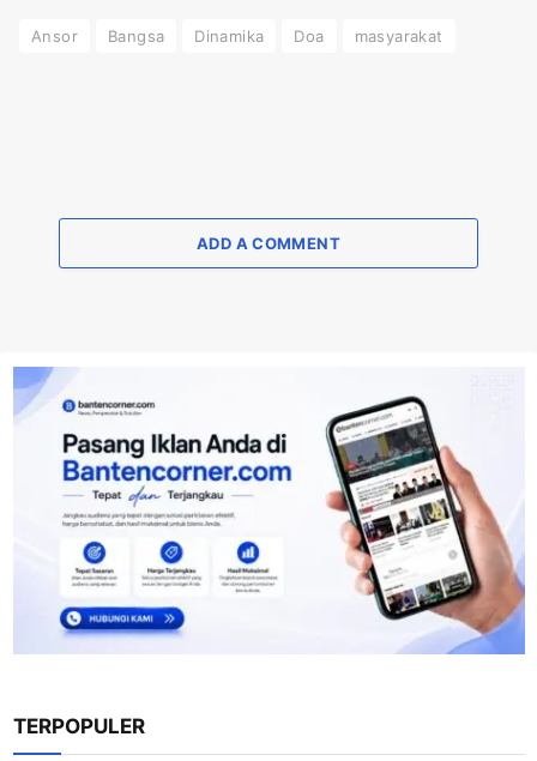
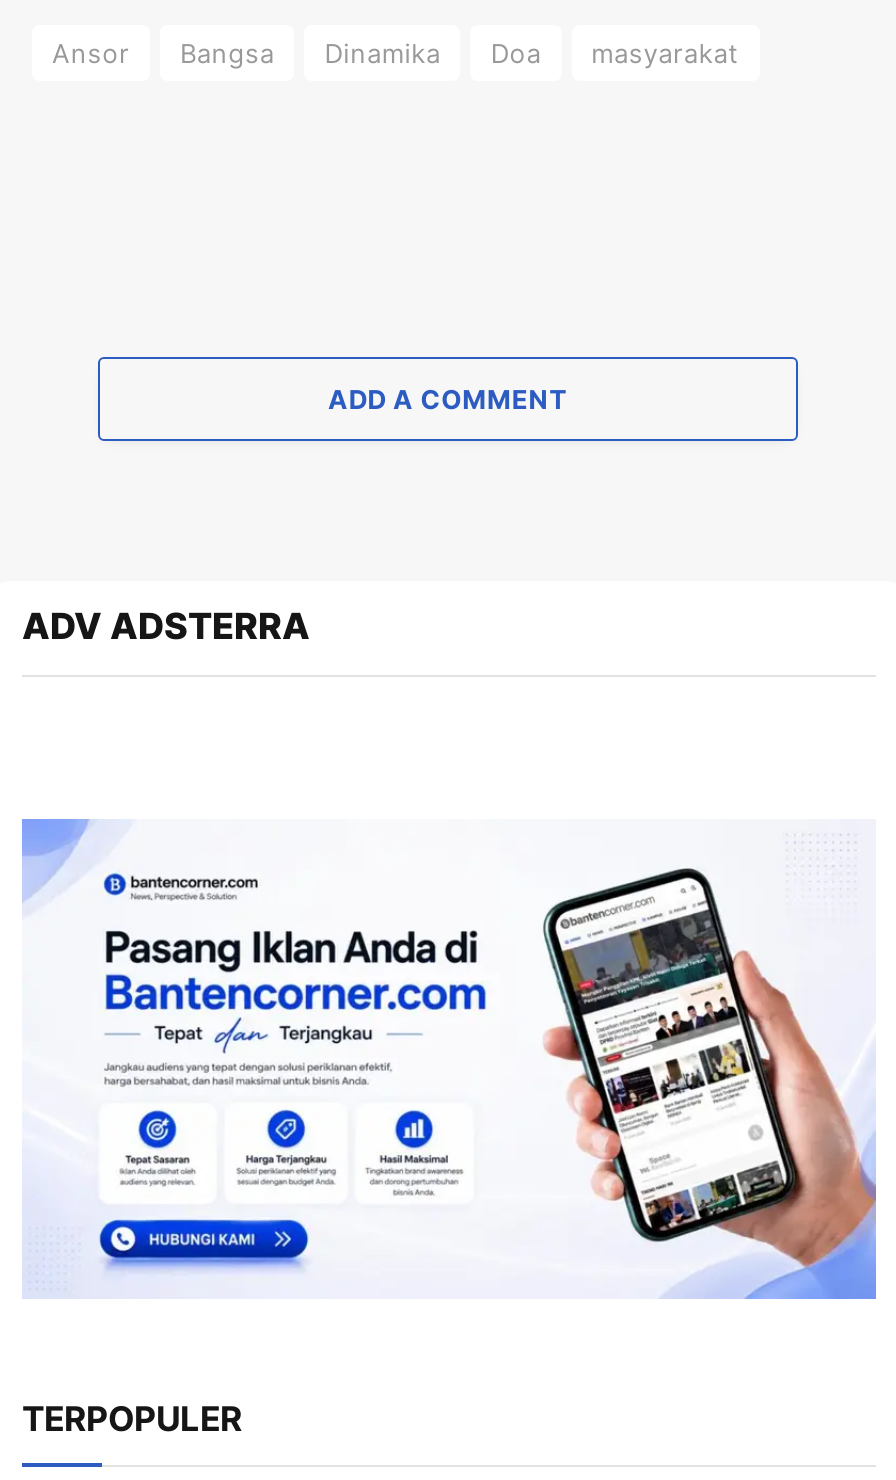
+ ADV ADSTERRA
